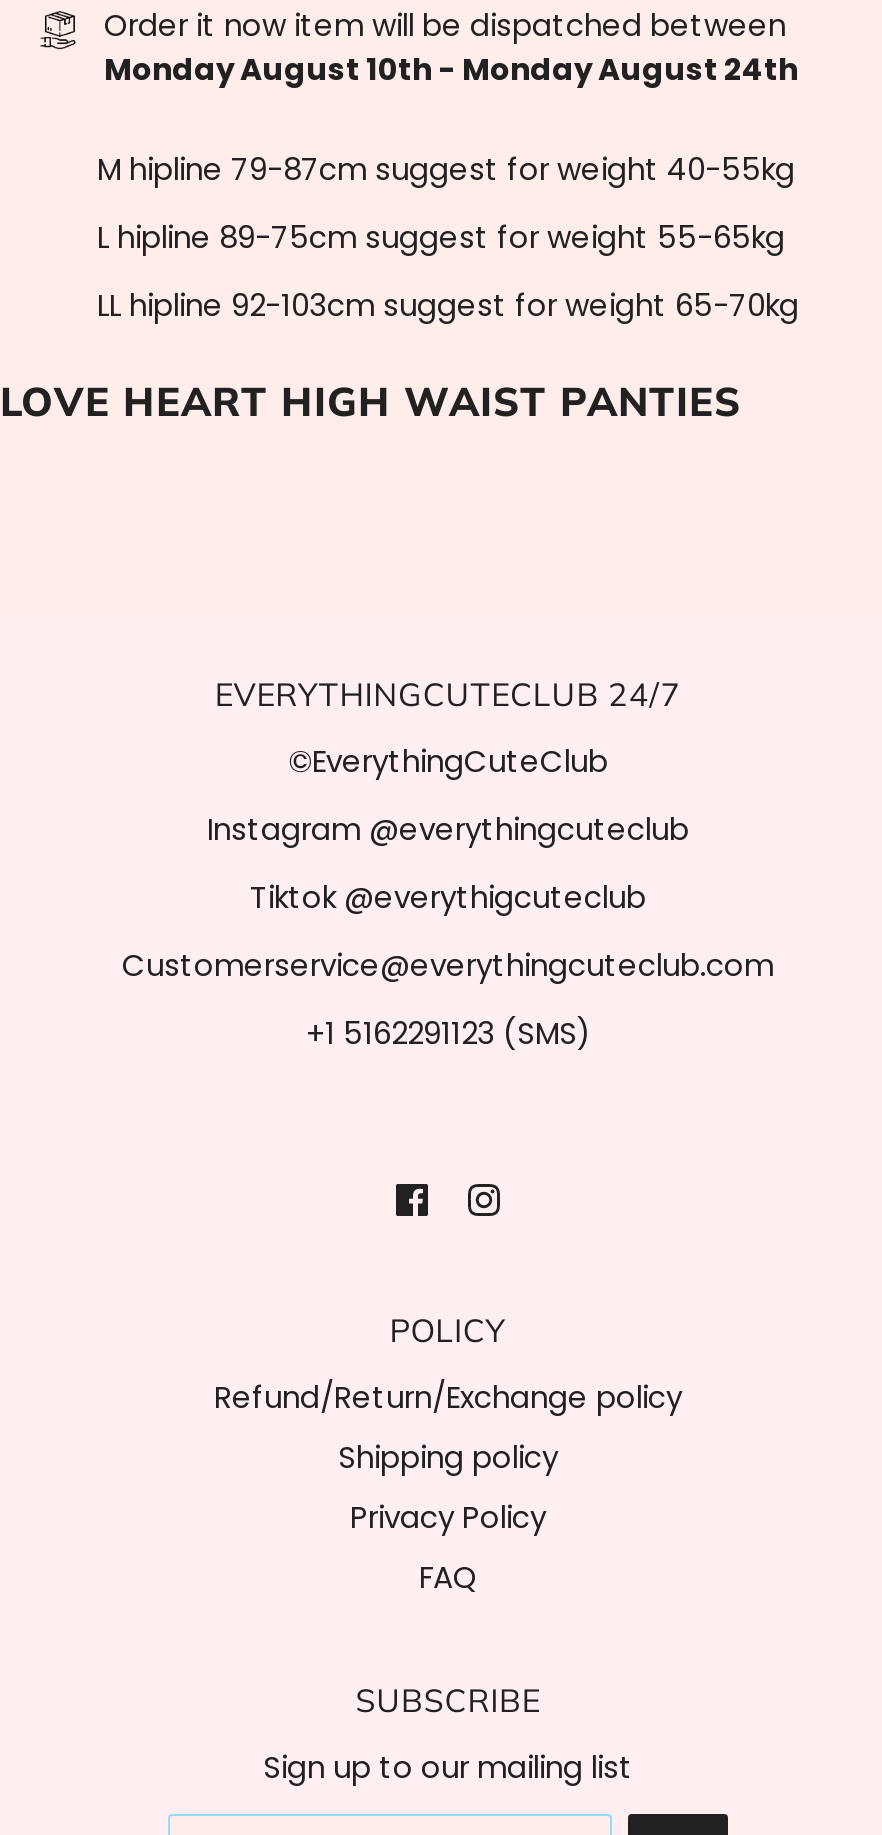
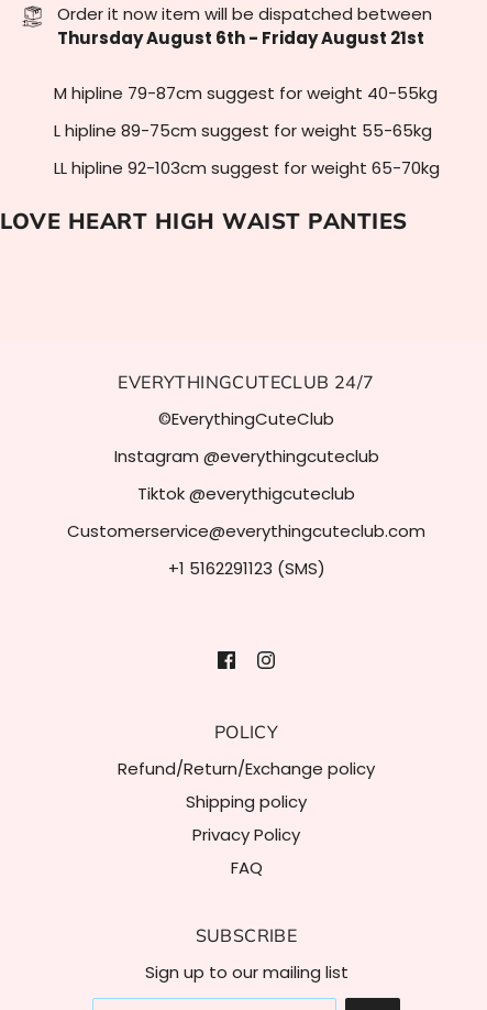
- Monday August 10th - Monday August 24th
+ Thursday August 6th - Friday August 21st
